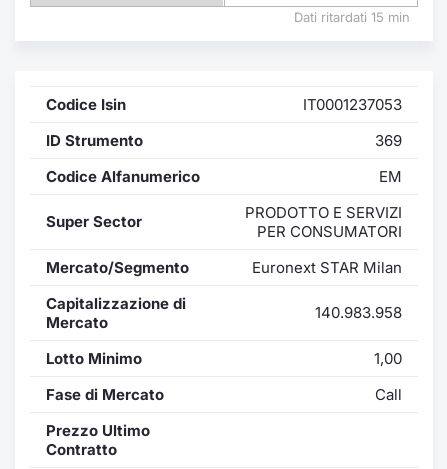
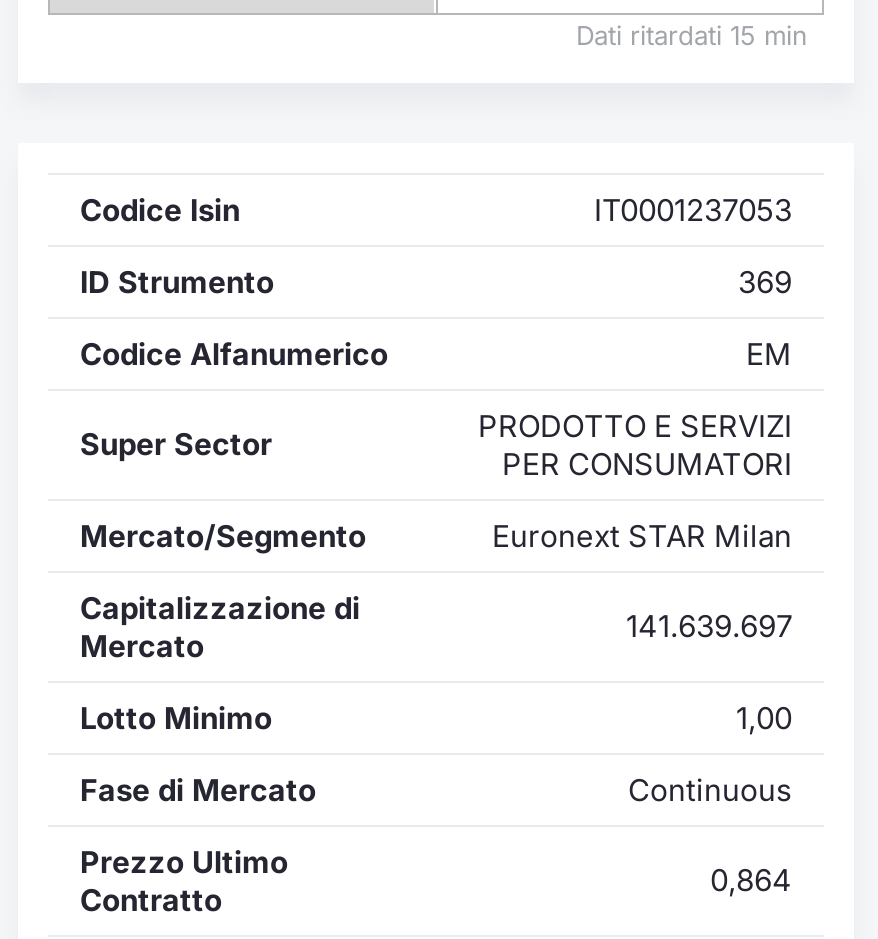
- 140.983.958
+ 141.639.697

- Call
+ Continuous

+ 0,864
